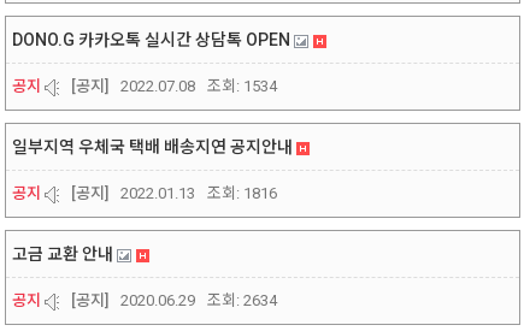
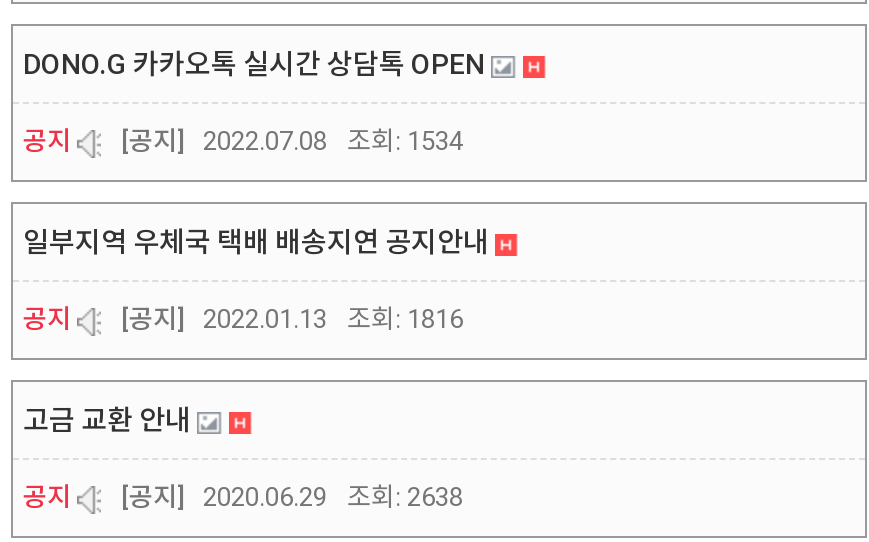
- 공지 [공지] 2020.06.29 조회: 2634
+ 공지 [공지] 2020.06.29 조회: 2638
